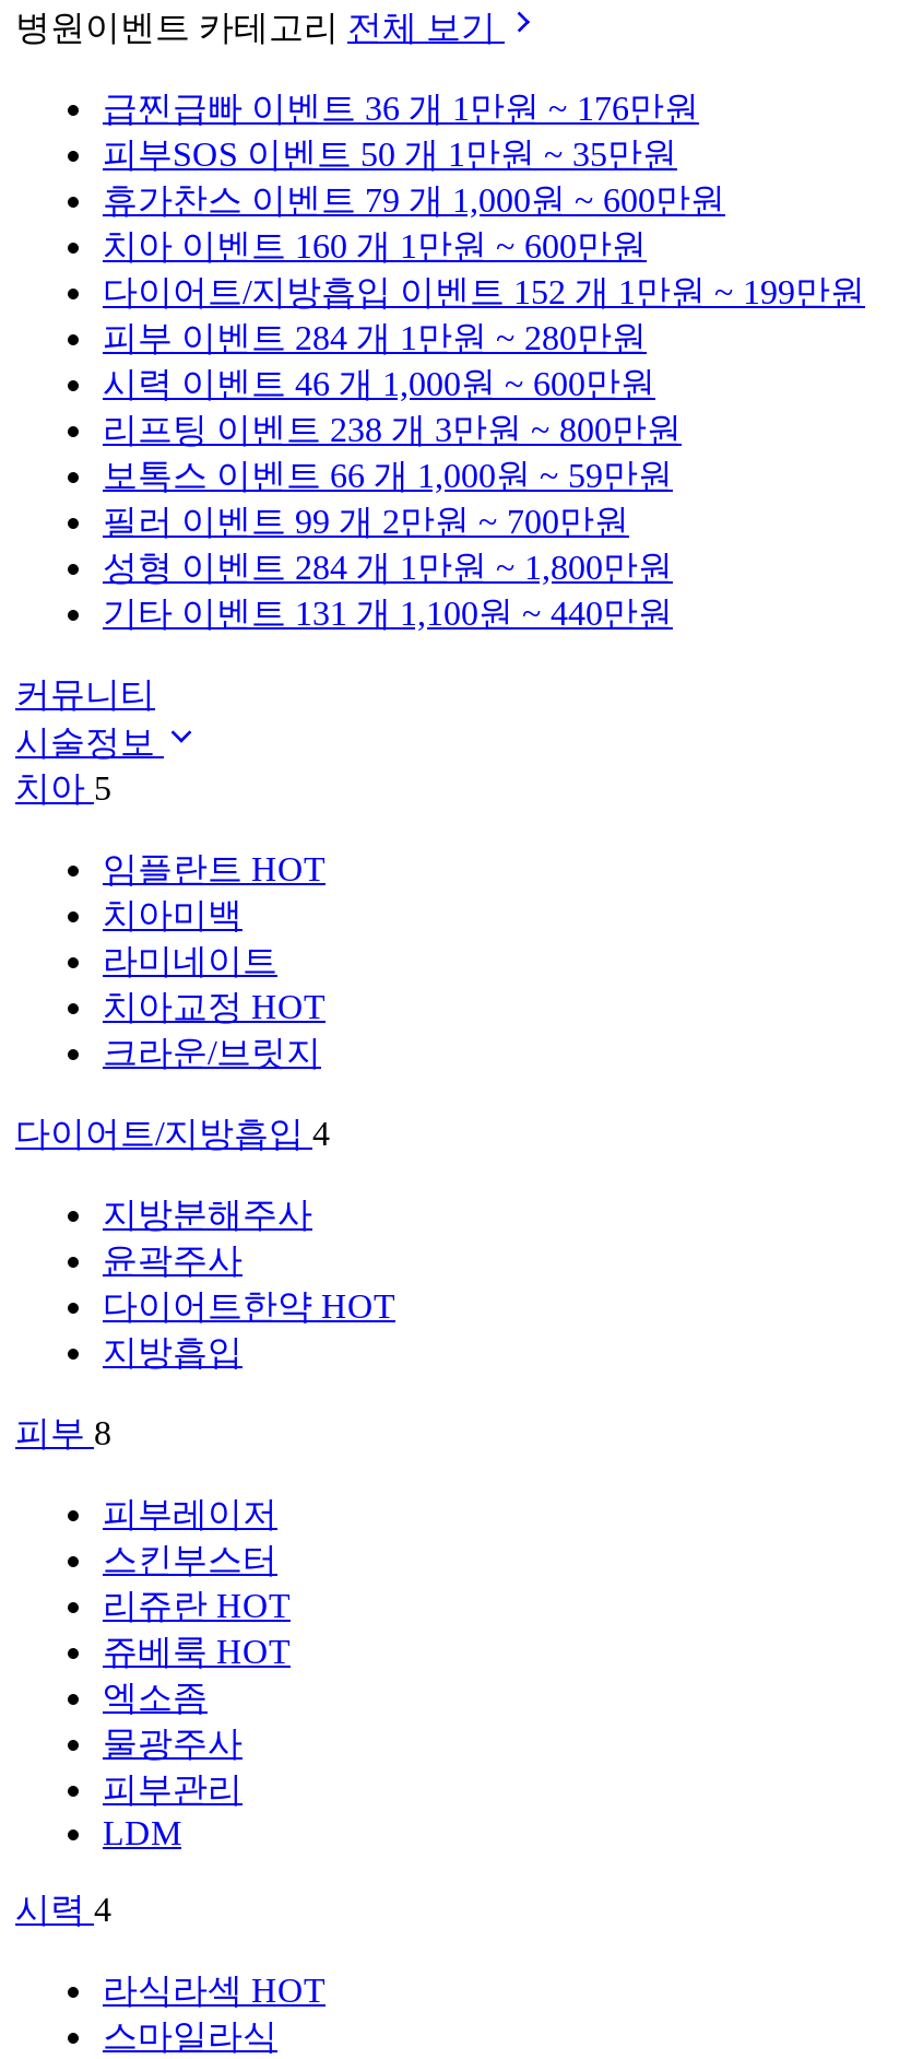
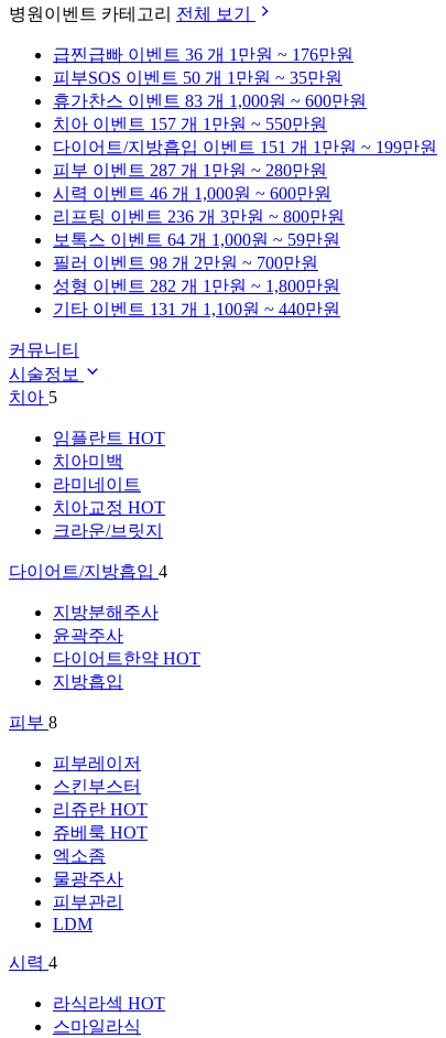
- 휴가찬스 이벤트 79 개 1,000원 ~ 600만원
+ 휴가찬스 이벤트 83 개 1,000원 ~ 600만원

- 치아 이벤트 160 개 1만원 ~ 600만원
+ 치아 이벤트 157 개 1만원 ~ 550만원

- 다이어트/지방흡입 이벤트 152 개 1만원 ~ 199만원
+ 다이어트/지방흡입 이벤트 151 개 1만원 ~ 199만원

- 피부 이벤트 284 개 1만원 ~ 280만원
+ 피부 이벤트 287 개 1만원 ~ 280만원

- 리프팅 이벤트 238 개 3만원 ~ 800만원
+ 리프팅 이벤트 236 개 3만원 ~ 800만원

- 보톡스 이벤트 66 개 1,000원 ~ 59만원
+ 보톡스 이벤트 64 개 1,000원 ~ 59만원

- 필러 이벤트 99 개 2만원 ~ 700만원
+ 필러 이벤트 98 개 2만원 ~ 700만원

- 성형 이벤트 284 개 1만원 ~ 1,800만원
+ 성형 이벤트 282 개 1만원 ~ 1,800만원
